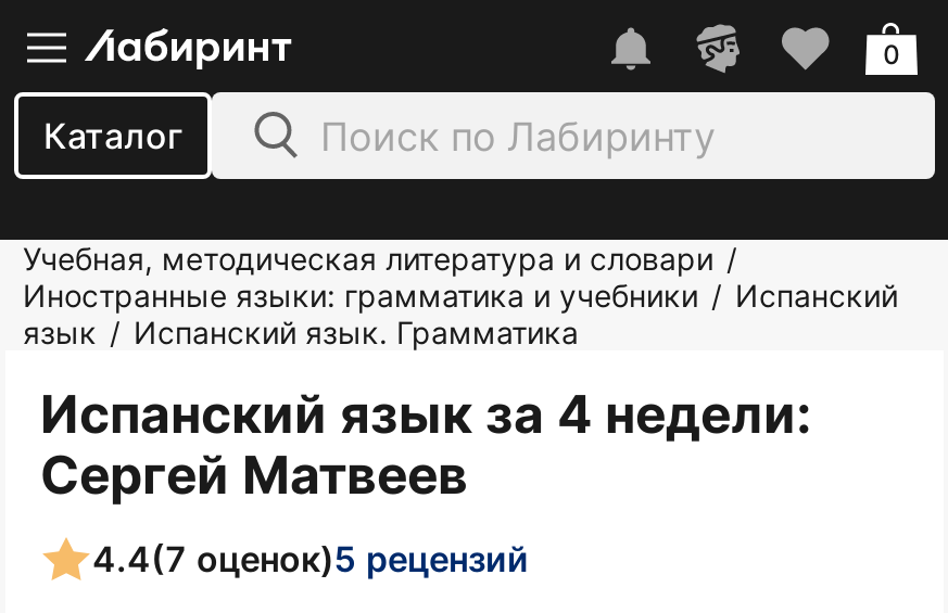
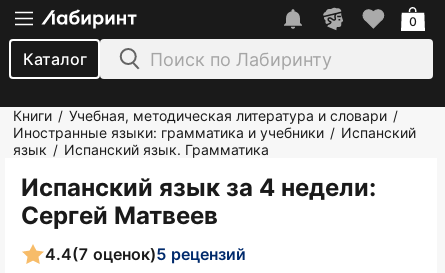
- Учебная, методическая литература и словари /
+ Книги / Учебная, методическая литература и словари /
